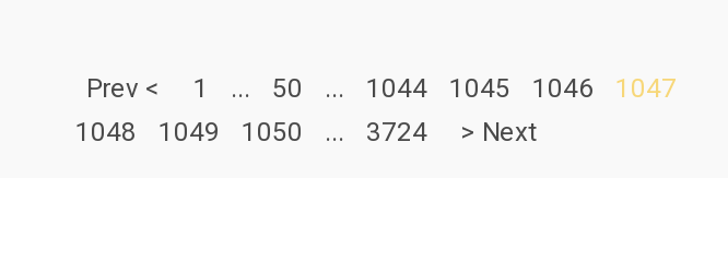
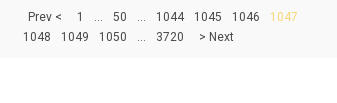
- 3724
+ 3720
